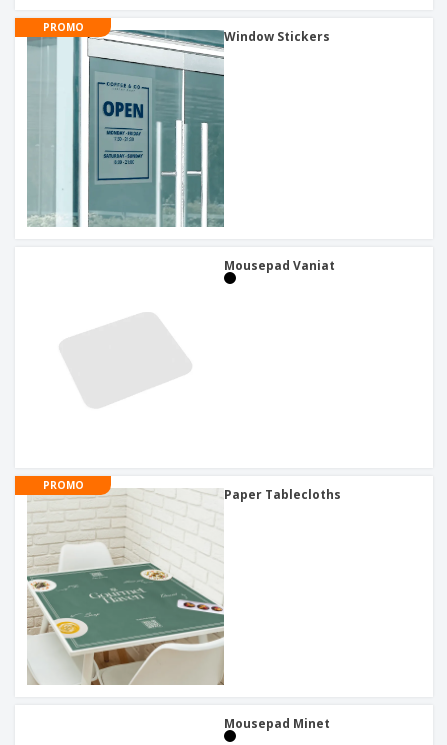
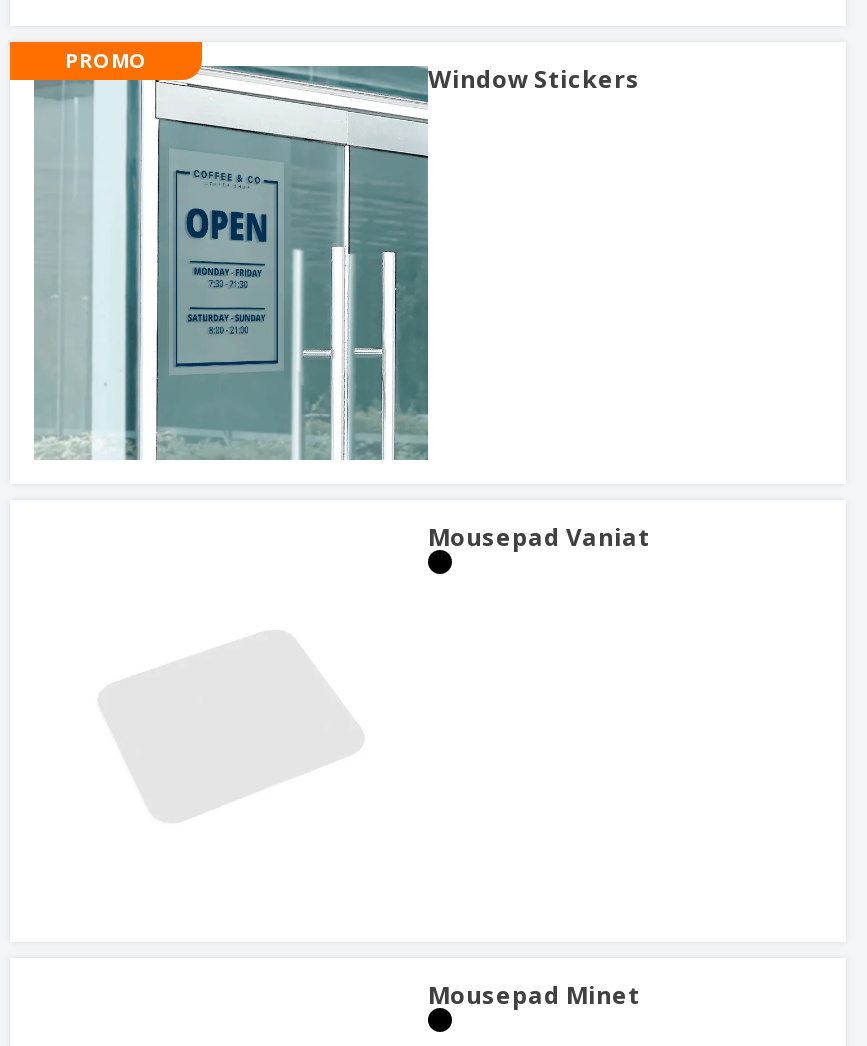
- [image]
- PROMO
- Paper Tablecloths
